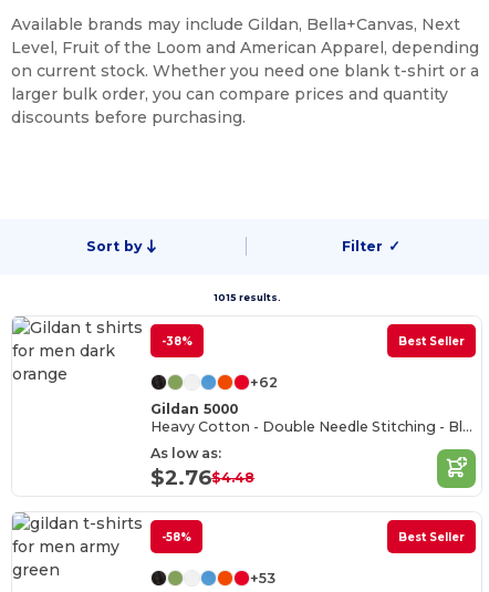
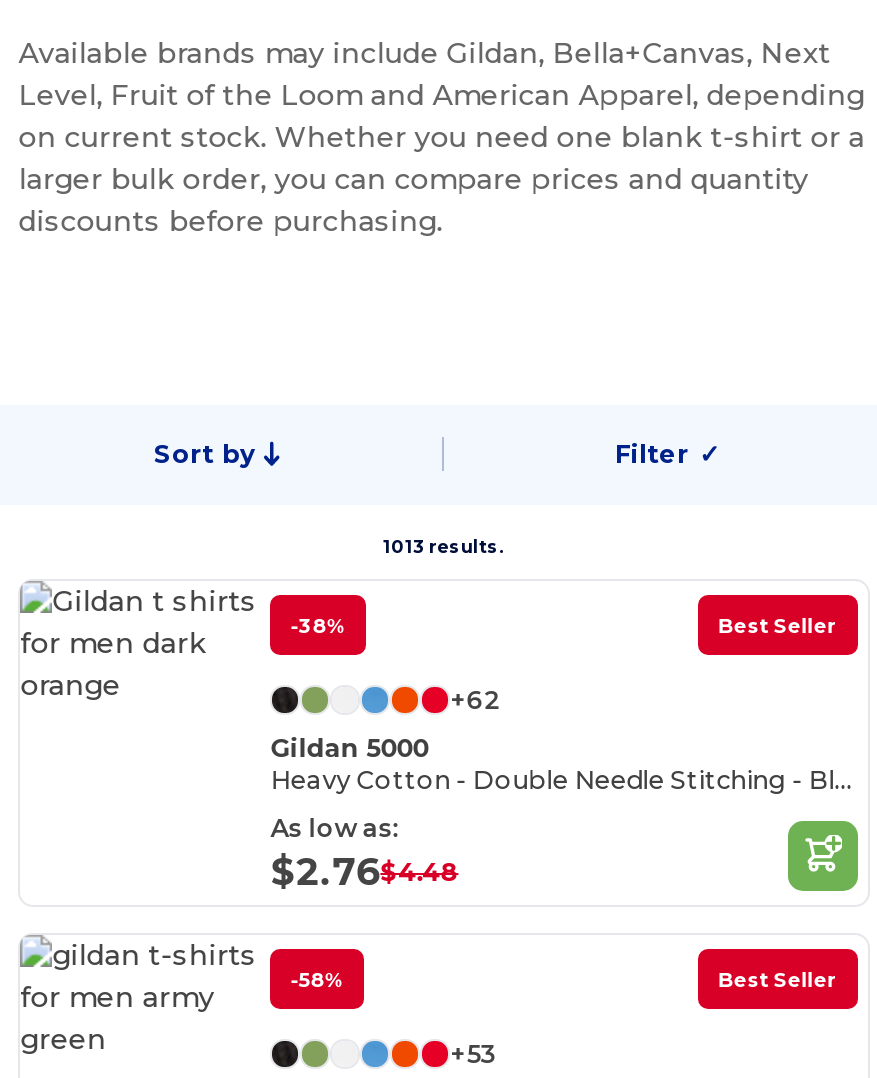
- 1015 results.
+ 1013 results.
